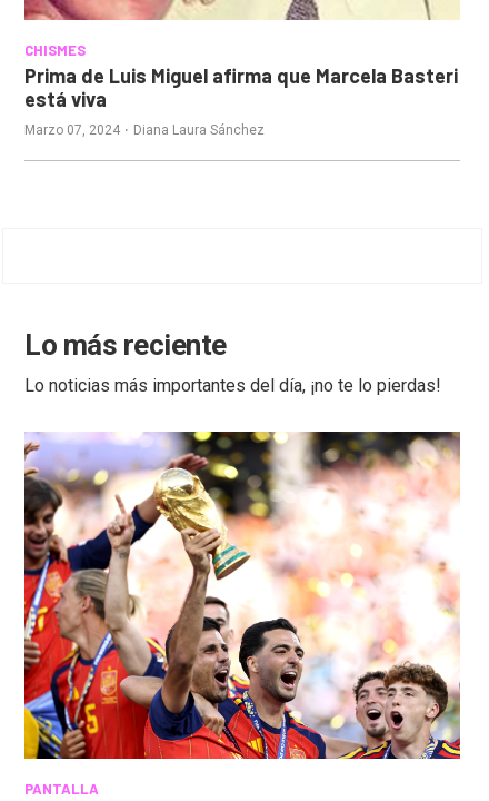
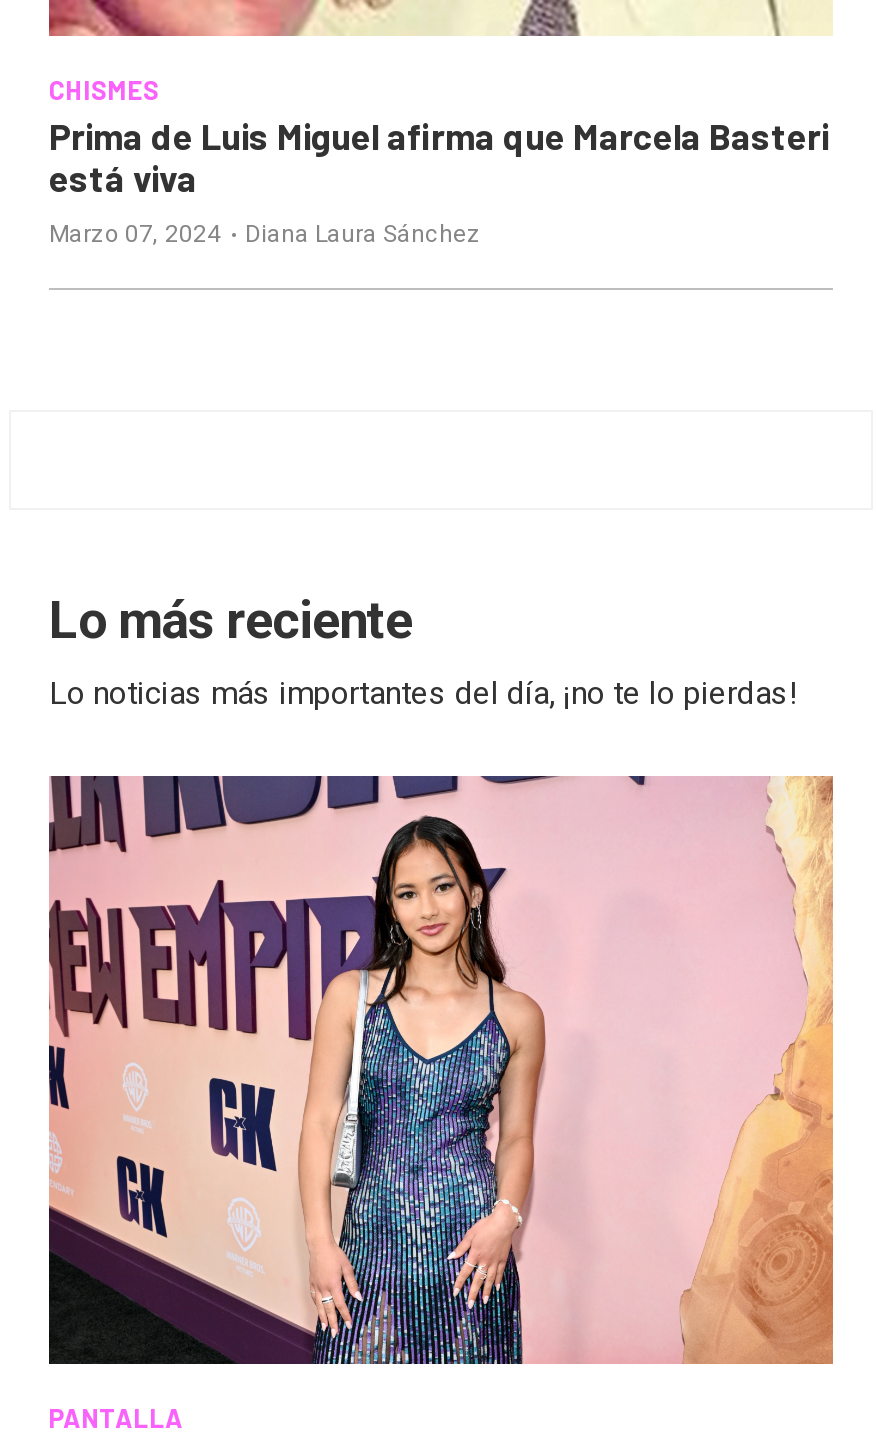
- [image]
+ [image]
